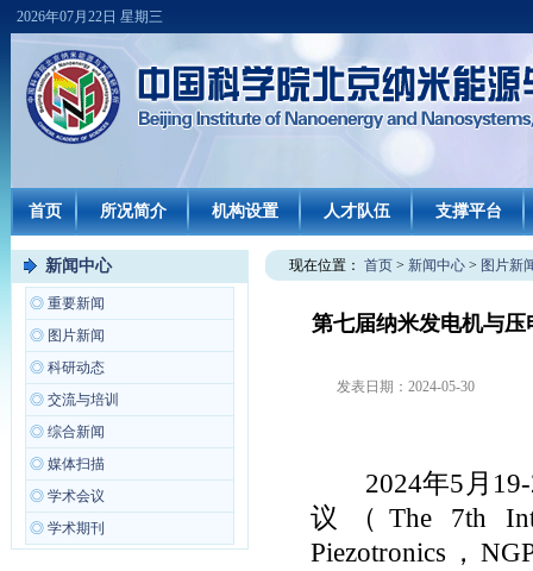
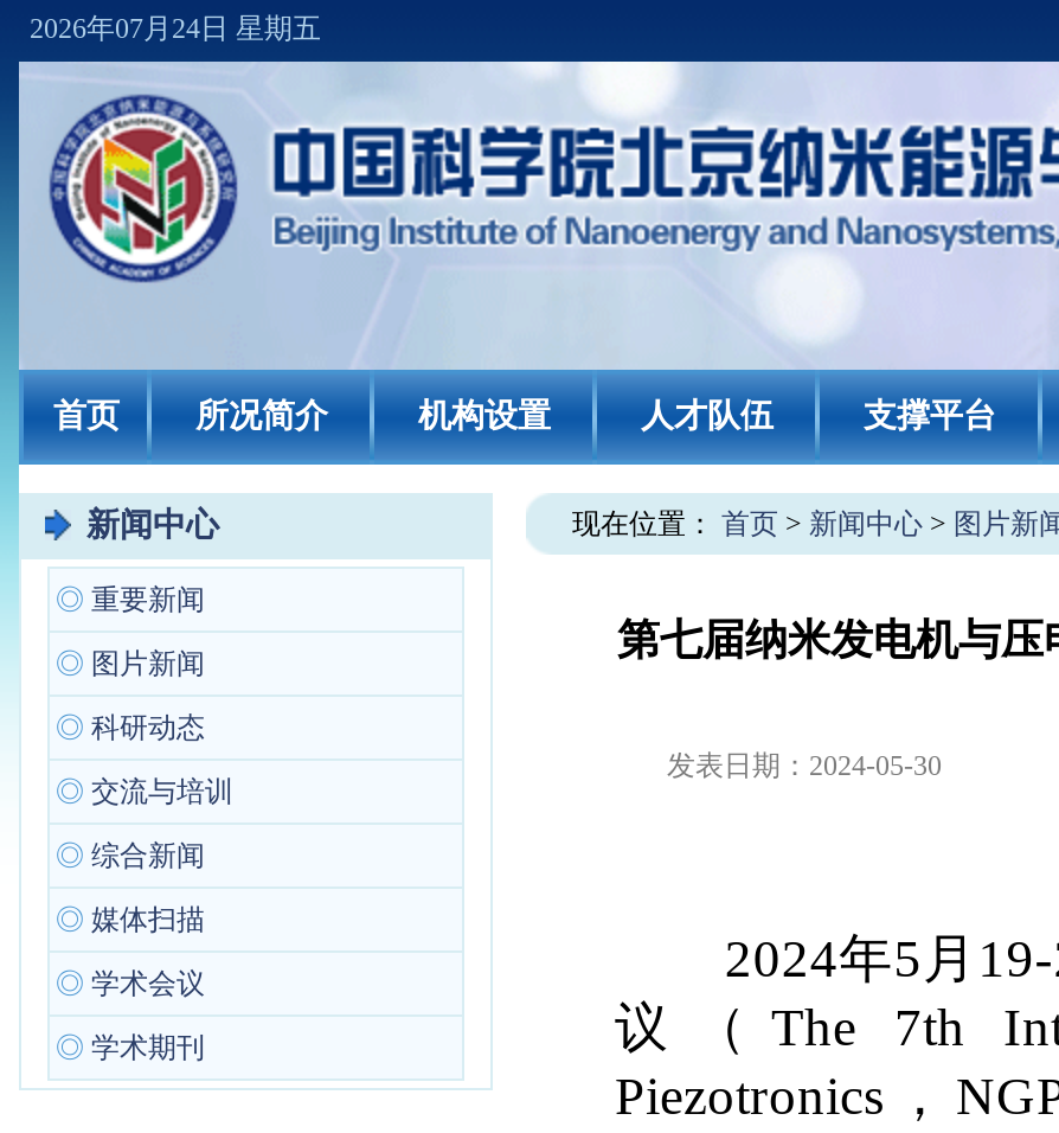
- 2026年07月22日 星期三
+ 2026年07月24日 星期五
